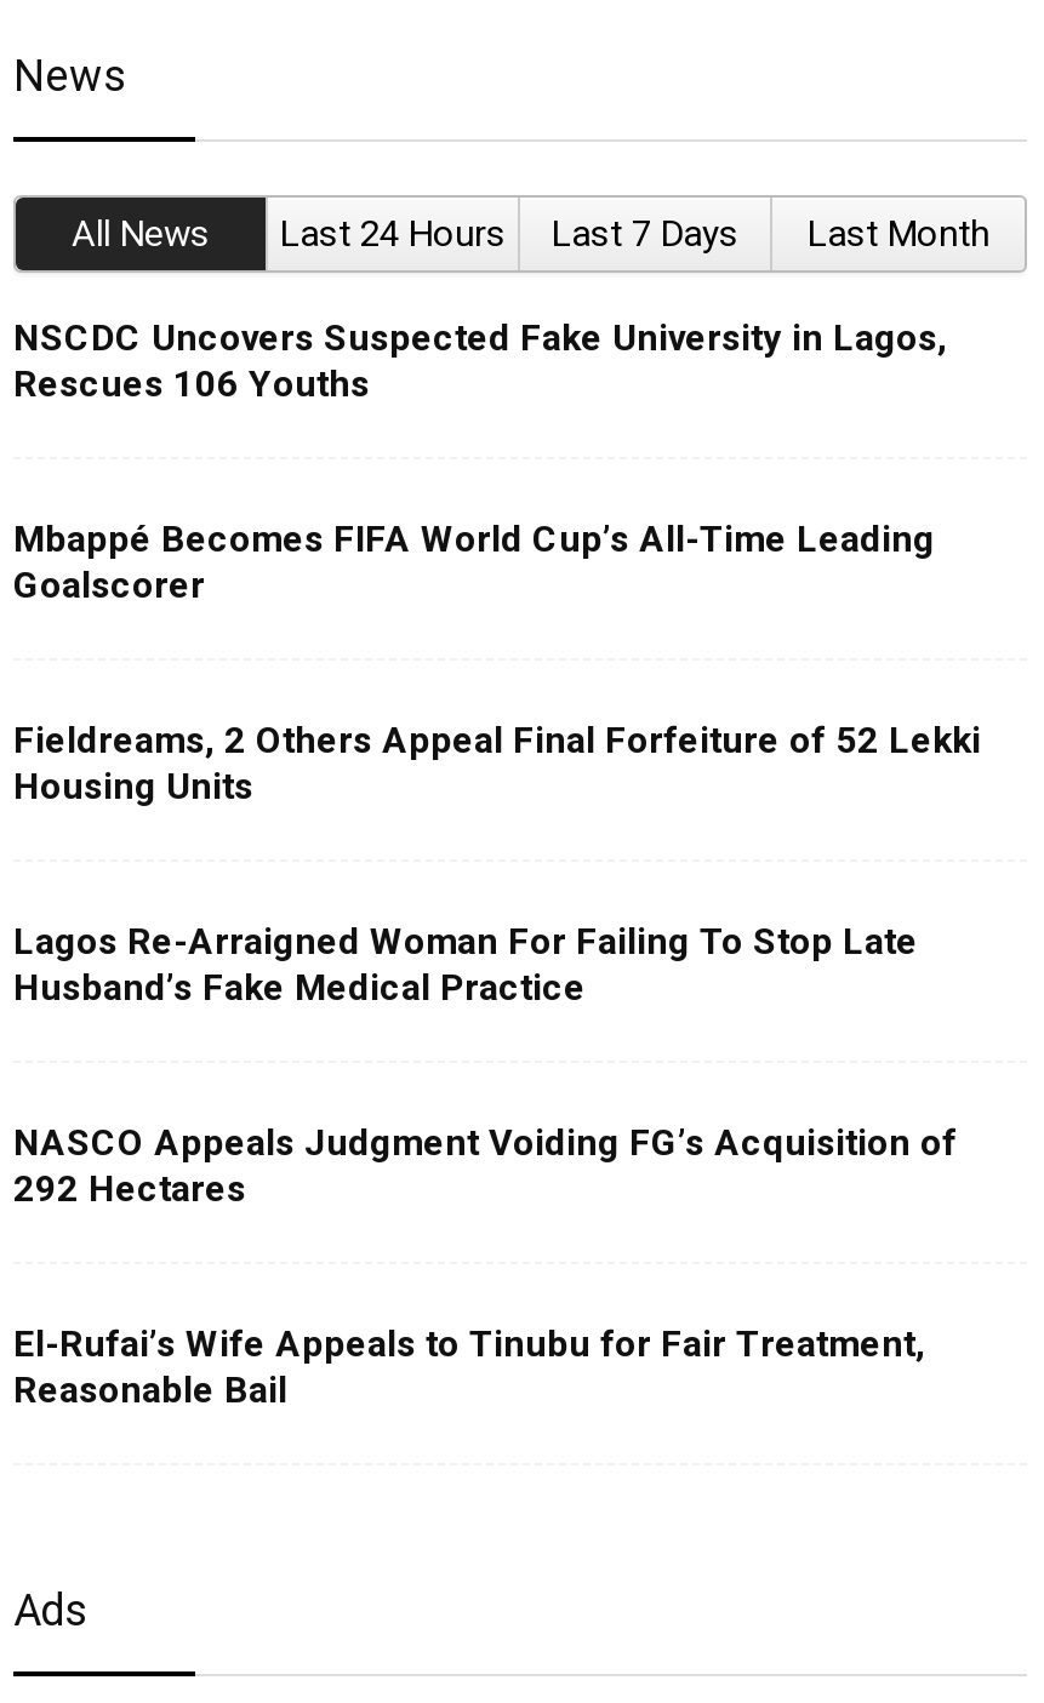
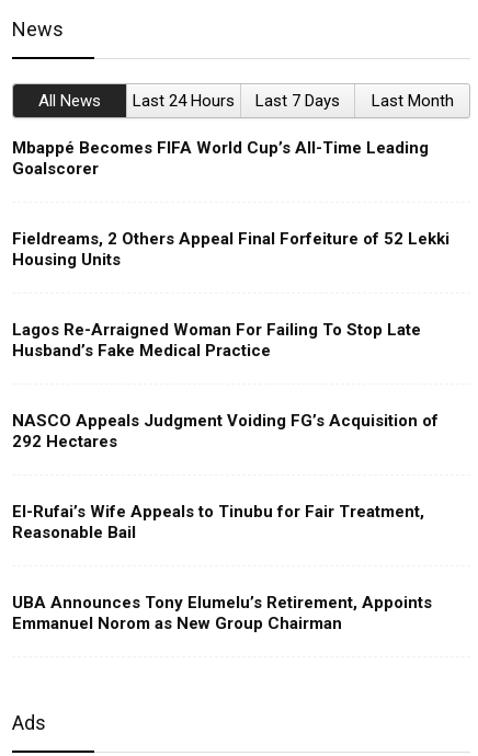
- NSCDC Uncovers Suspected Fake University in Lagos,
- Rescues 106 Youths

moved up: Mbappé Becomes FIFA World Cup’s All-Time Leading | Goalscorer | Fieldreams, 2 Others Appeal Final Forfeiture of 52 Lekki | ... | El-Rufai’s Wife Appeals to Tinubu for Fair Treatment, | Reasonable Bail

+ UBA Announces Tony Elumelu’s Retirement, Appoints
+ Emmanuel Norom as New Group Chairman
